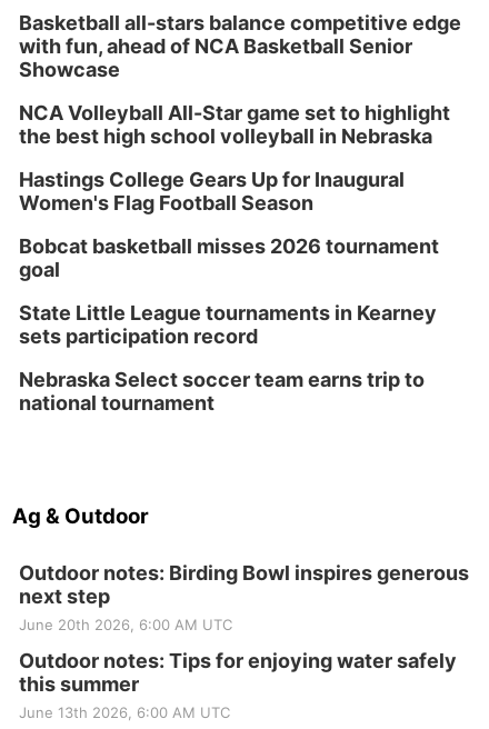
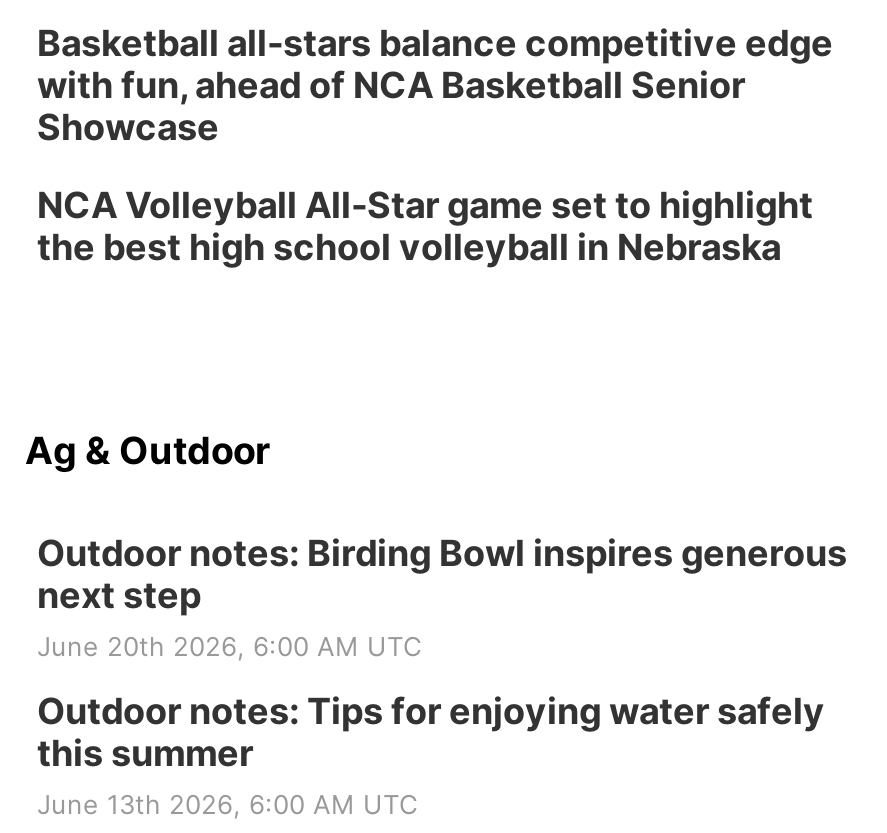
- Hastings College Gears Up for Inaugural
- Women's Flag Football Season
- Bobcat basketball misses 2026 tournament
- goal
- State Little League tournaments in Kearney
- sets participation record
- Nebraska Select soccer team earns trip to
- national tournament
